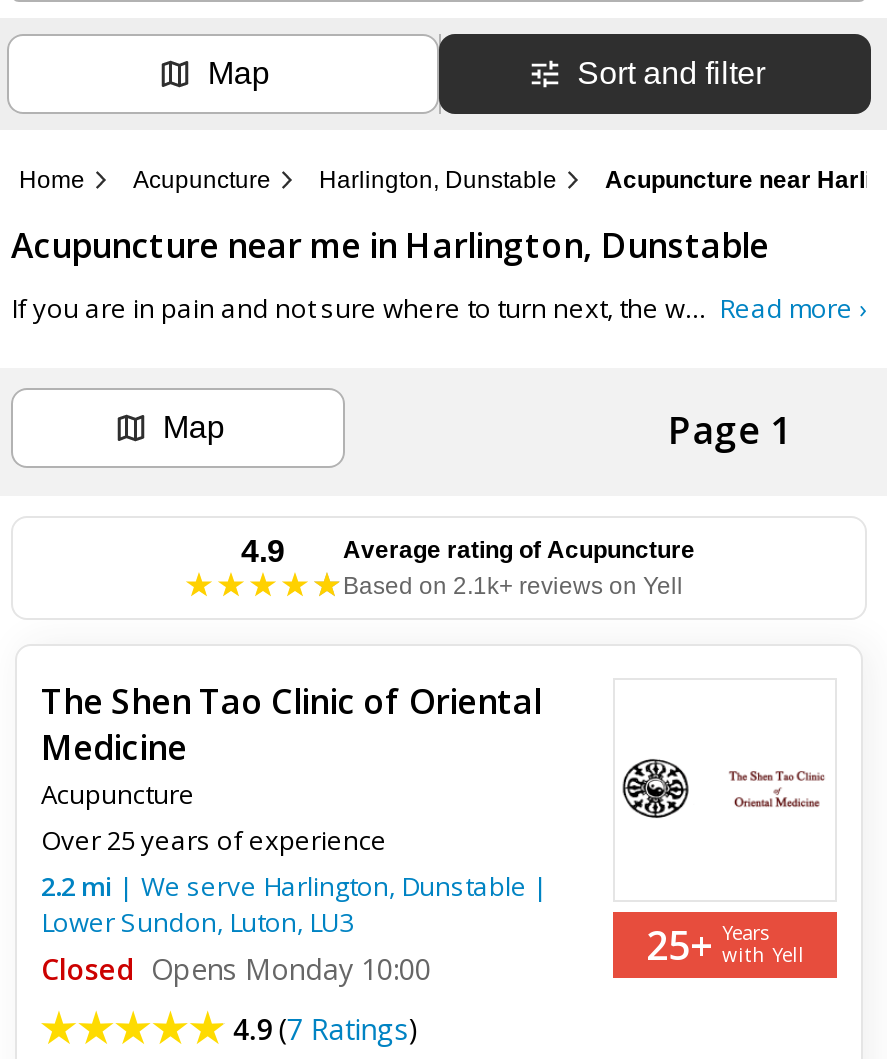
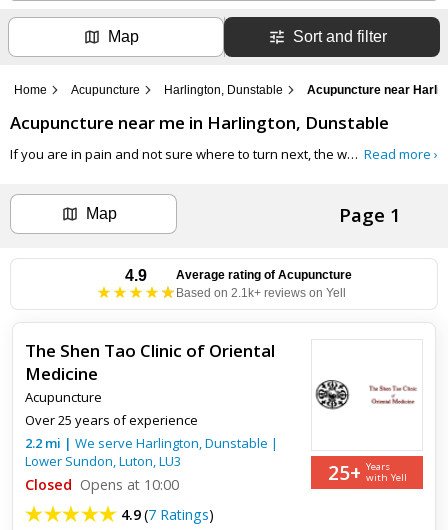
- Closed Opens Monday 10:00
+ Closed Opens at 10:00
